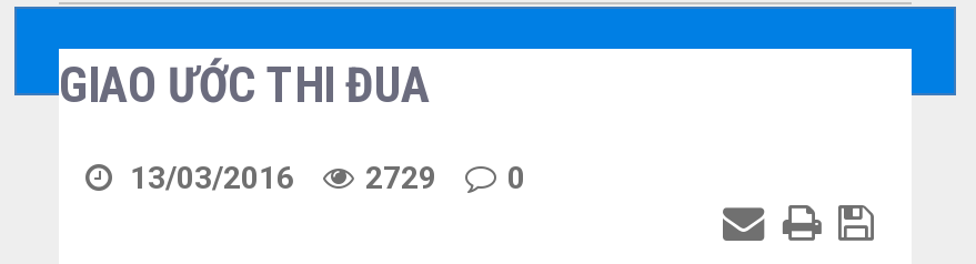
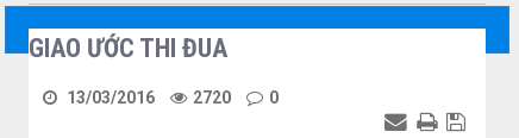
- 13/03/2016 2729 0
+ 13/03/2016 2720 0
